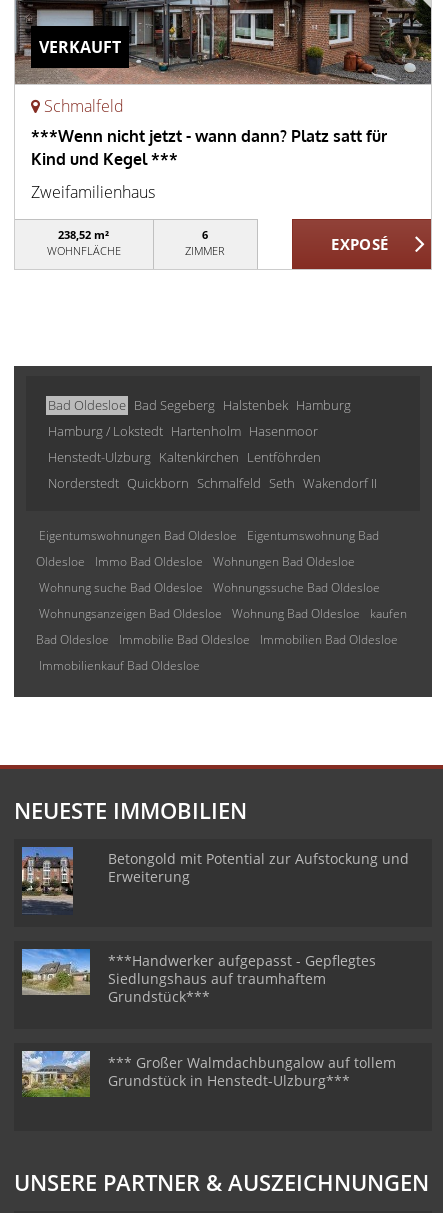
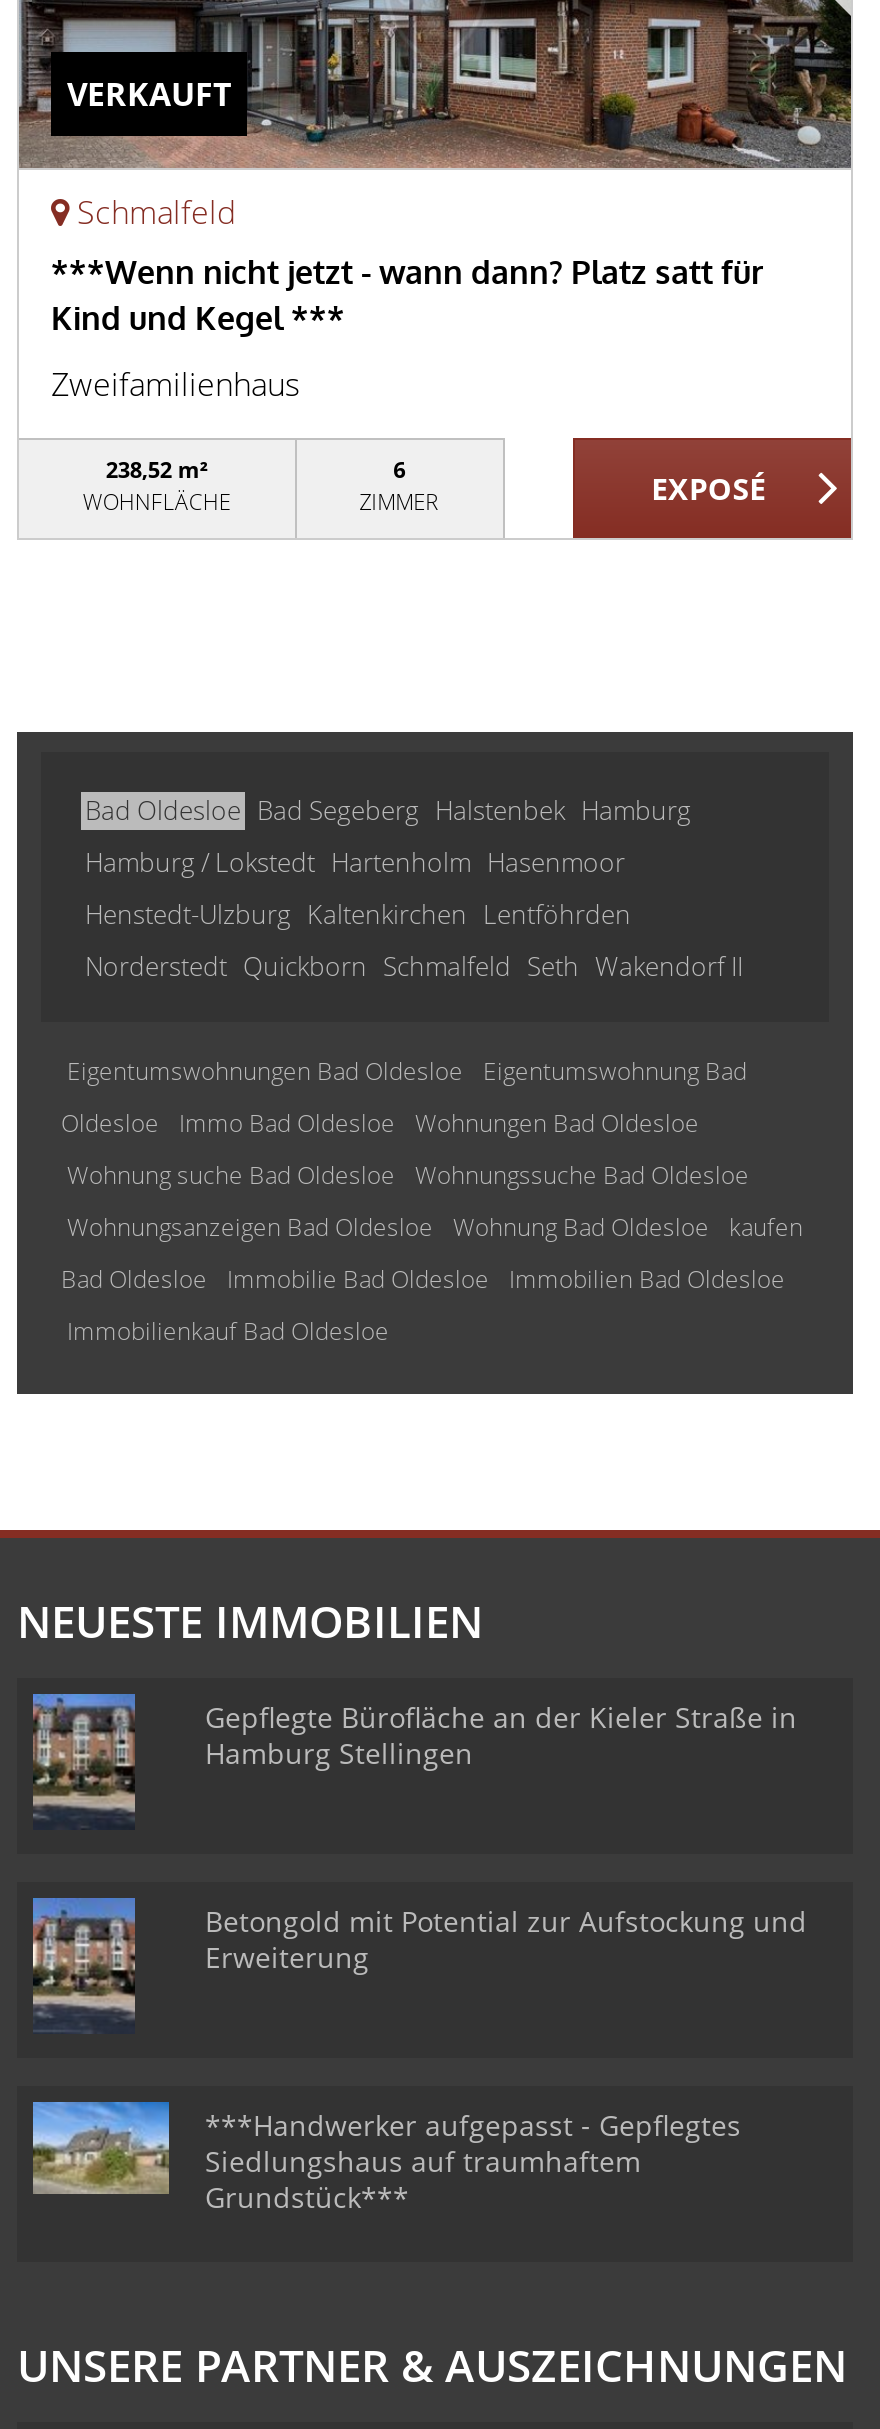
+ [image]
+ Gepflegte Bürofläche an der Kieler Straße in
+ Hamburg Stellingen

moved down: [image] | Betongold mit Potential zur Aufstockung und | Erweiterung | ***Handwerker aufgepasst - Gepflegtes | Siedlungshaus auf traumhaftem | Grundstück***

- [image]
- *** Großer Walmdachbungalow auf tollem
- Grundstück in Henstedt-Ulzburg***
